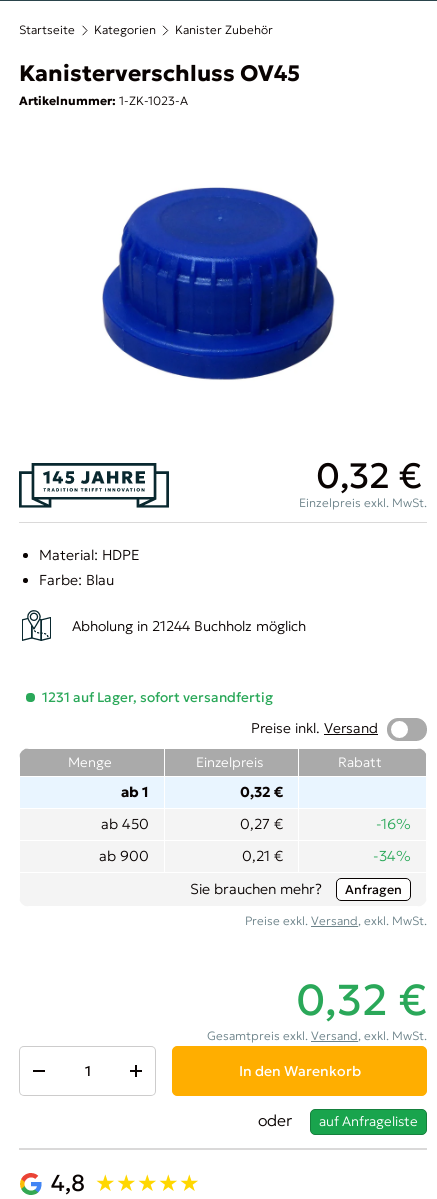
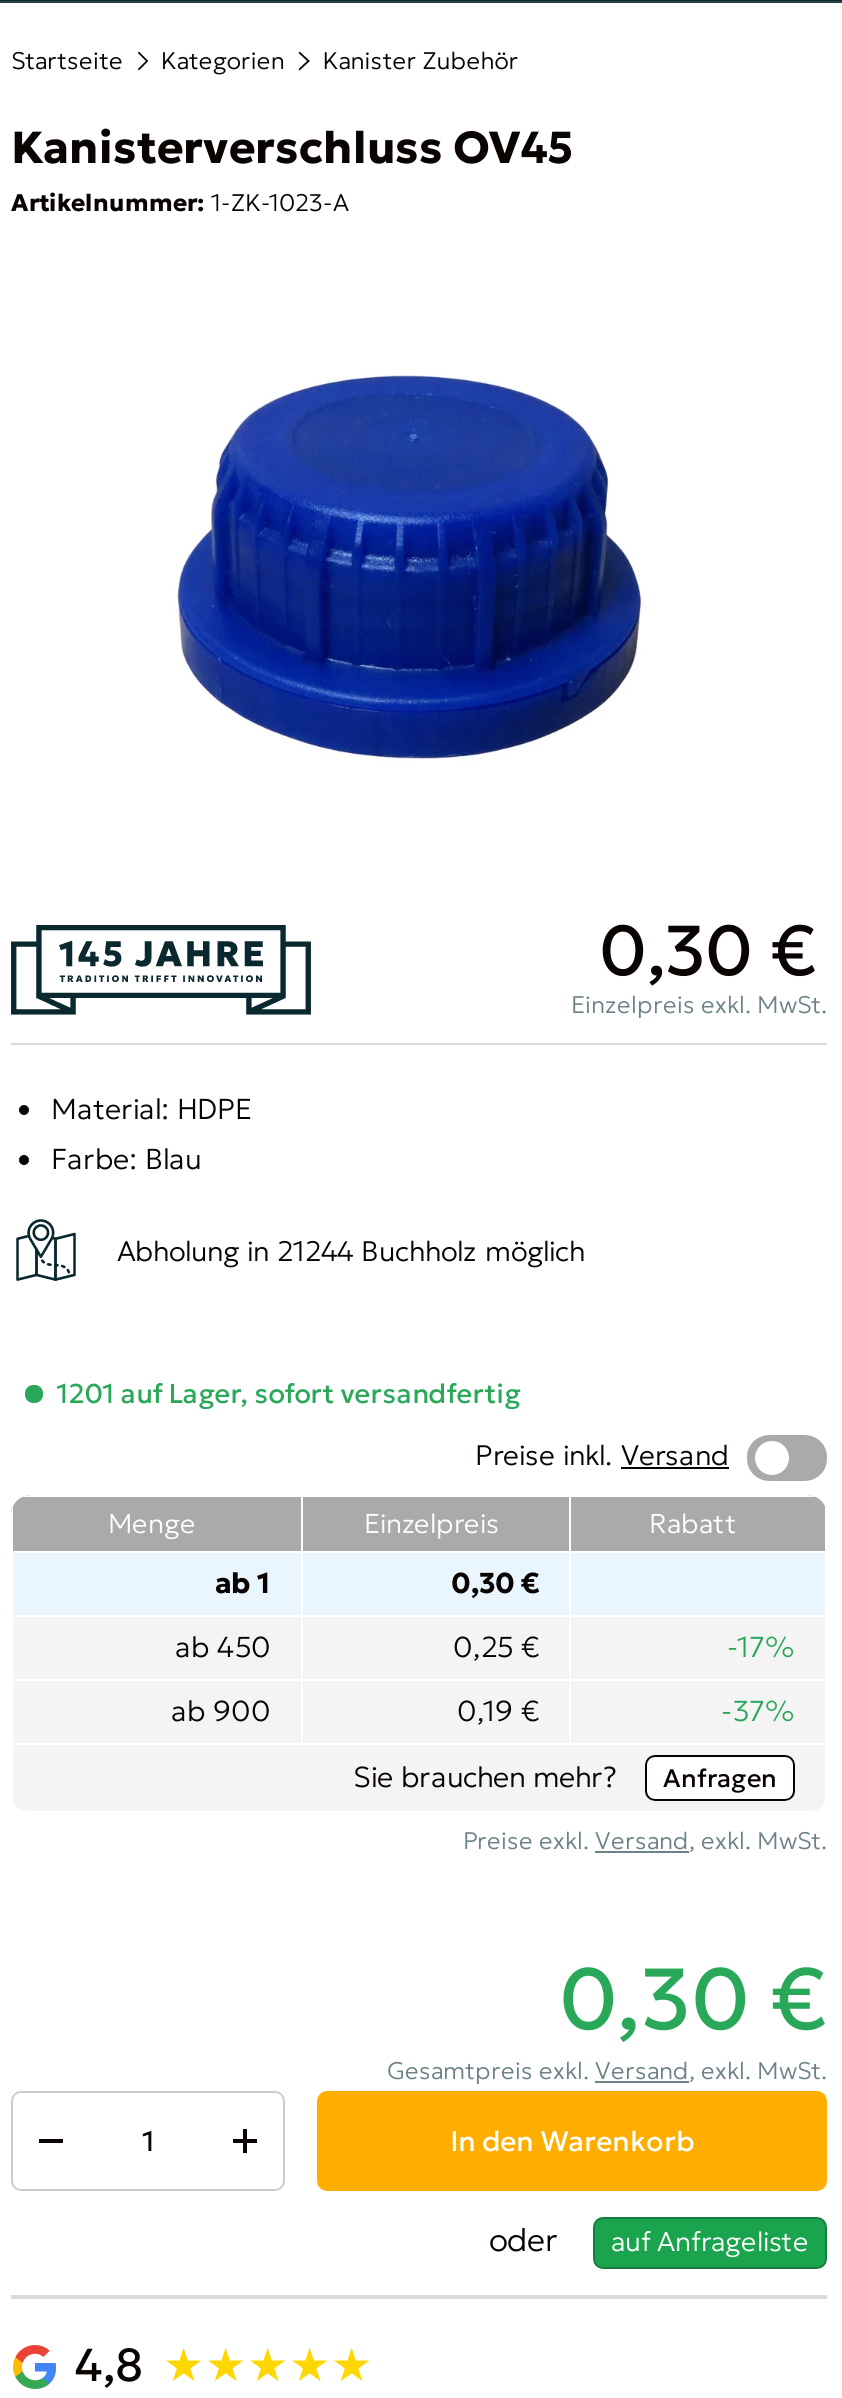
- 0,32 €
+ 0,30 €

- 1231 auf Lager, sofort versandfertig
+ 1201 auf Lager, sofort versandfertig

- 0,32 €
+ 0,30 €

- 0,27 €
+ 0,25 €

- -16%
+ -17%

- 0,21 €
+ 0,19 €

- -34%
+ -37%

- 0,32 €
+ 0,30 €
